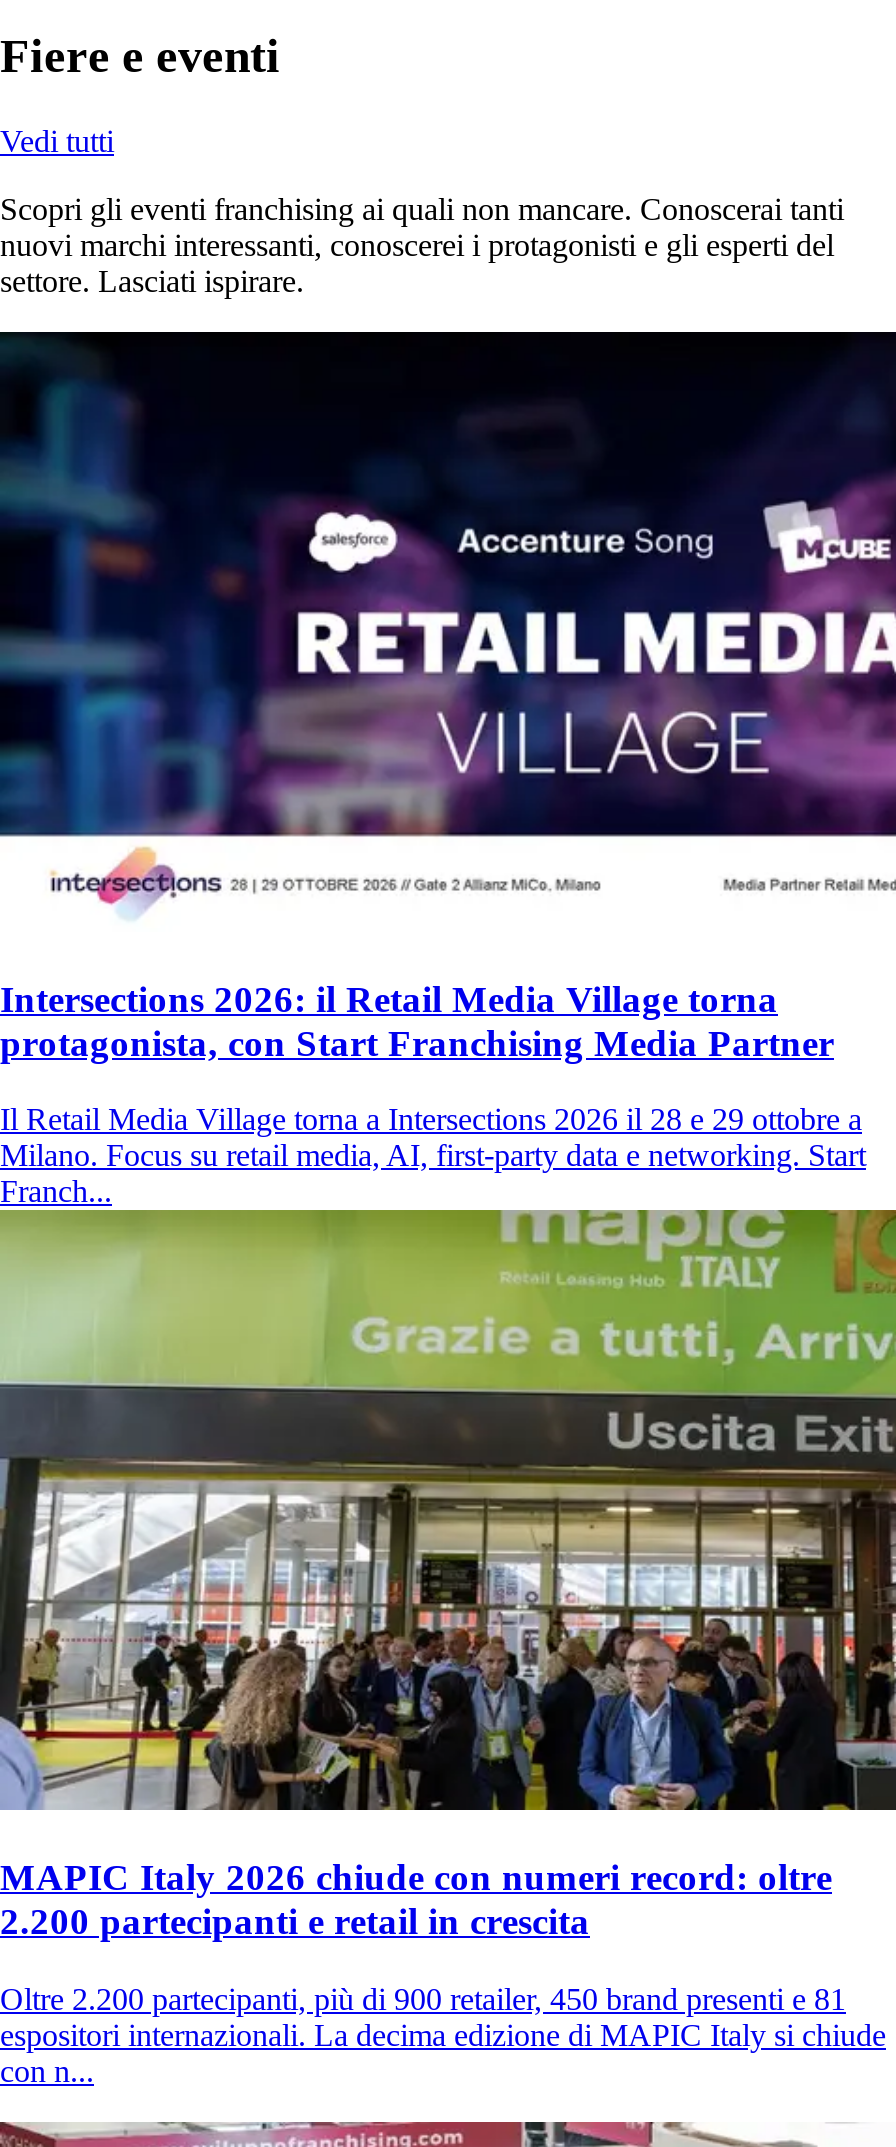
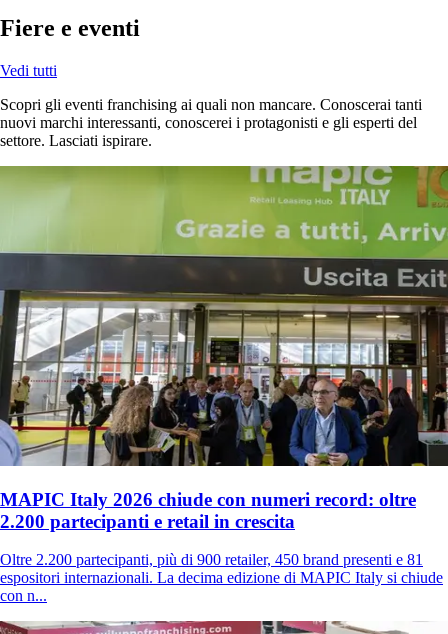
- [image]
- Intersections 2026: il Retail Media Village torna
- protagonista, con Start Franchising Media Partner
- Il Retail Media Village torna a Intersections 2026 il 28 e 29 ottobre a
- Milano. Focus su retail media, AI, first-party data e networking. Start
- Franch...
